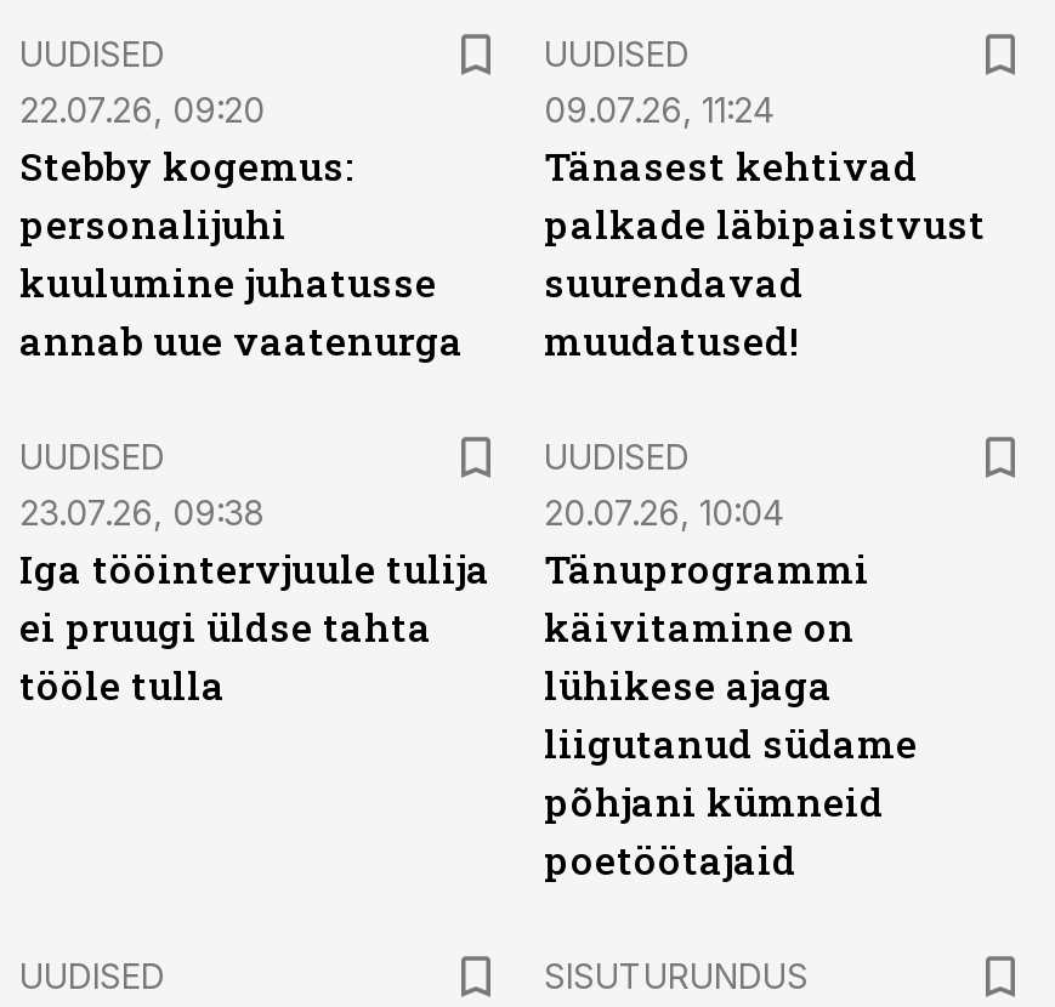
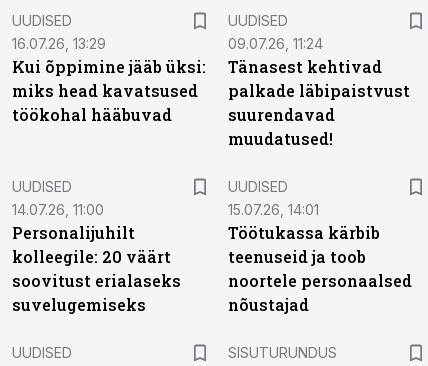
- 22.07.26, 09:20
- Stebby kogemus:
- personalijuhi
- kuulumine juhatusse
- annab uue vaatenurga
+ 16.07.26, 13:29
+ Kui õppimine jääb üksi:
+ miks head kavatsused
+ töökohal hääbuvad

- 23.07.26, 09:38
- Iga tööintervjuule tulija
- ei pruugi üldse tahta
- tööle tulla
+ 14.07.26, 11:00
+ Personalijuhilt
+ kolleegile: 20 väärt
+ soovitust erialaseks
+ suvelugemiseks

- 20.07.26, 10:04
- Tänuprogrammi
- käivitamine on
- lühikese ajaga
- liigutanud südame
- põhjani kümneid
- poetöötajaid
+ 15.07.26, 14:01
+ Töötukassa kärbib
+ teenuseid ja toob
+ noortele personaalsed
+ nõustajad
